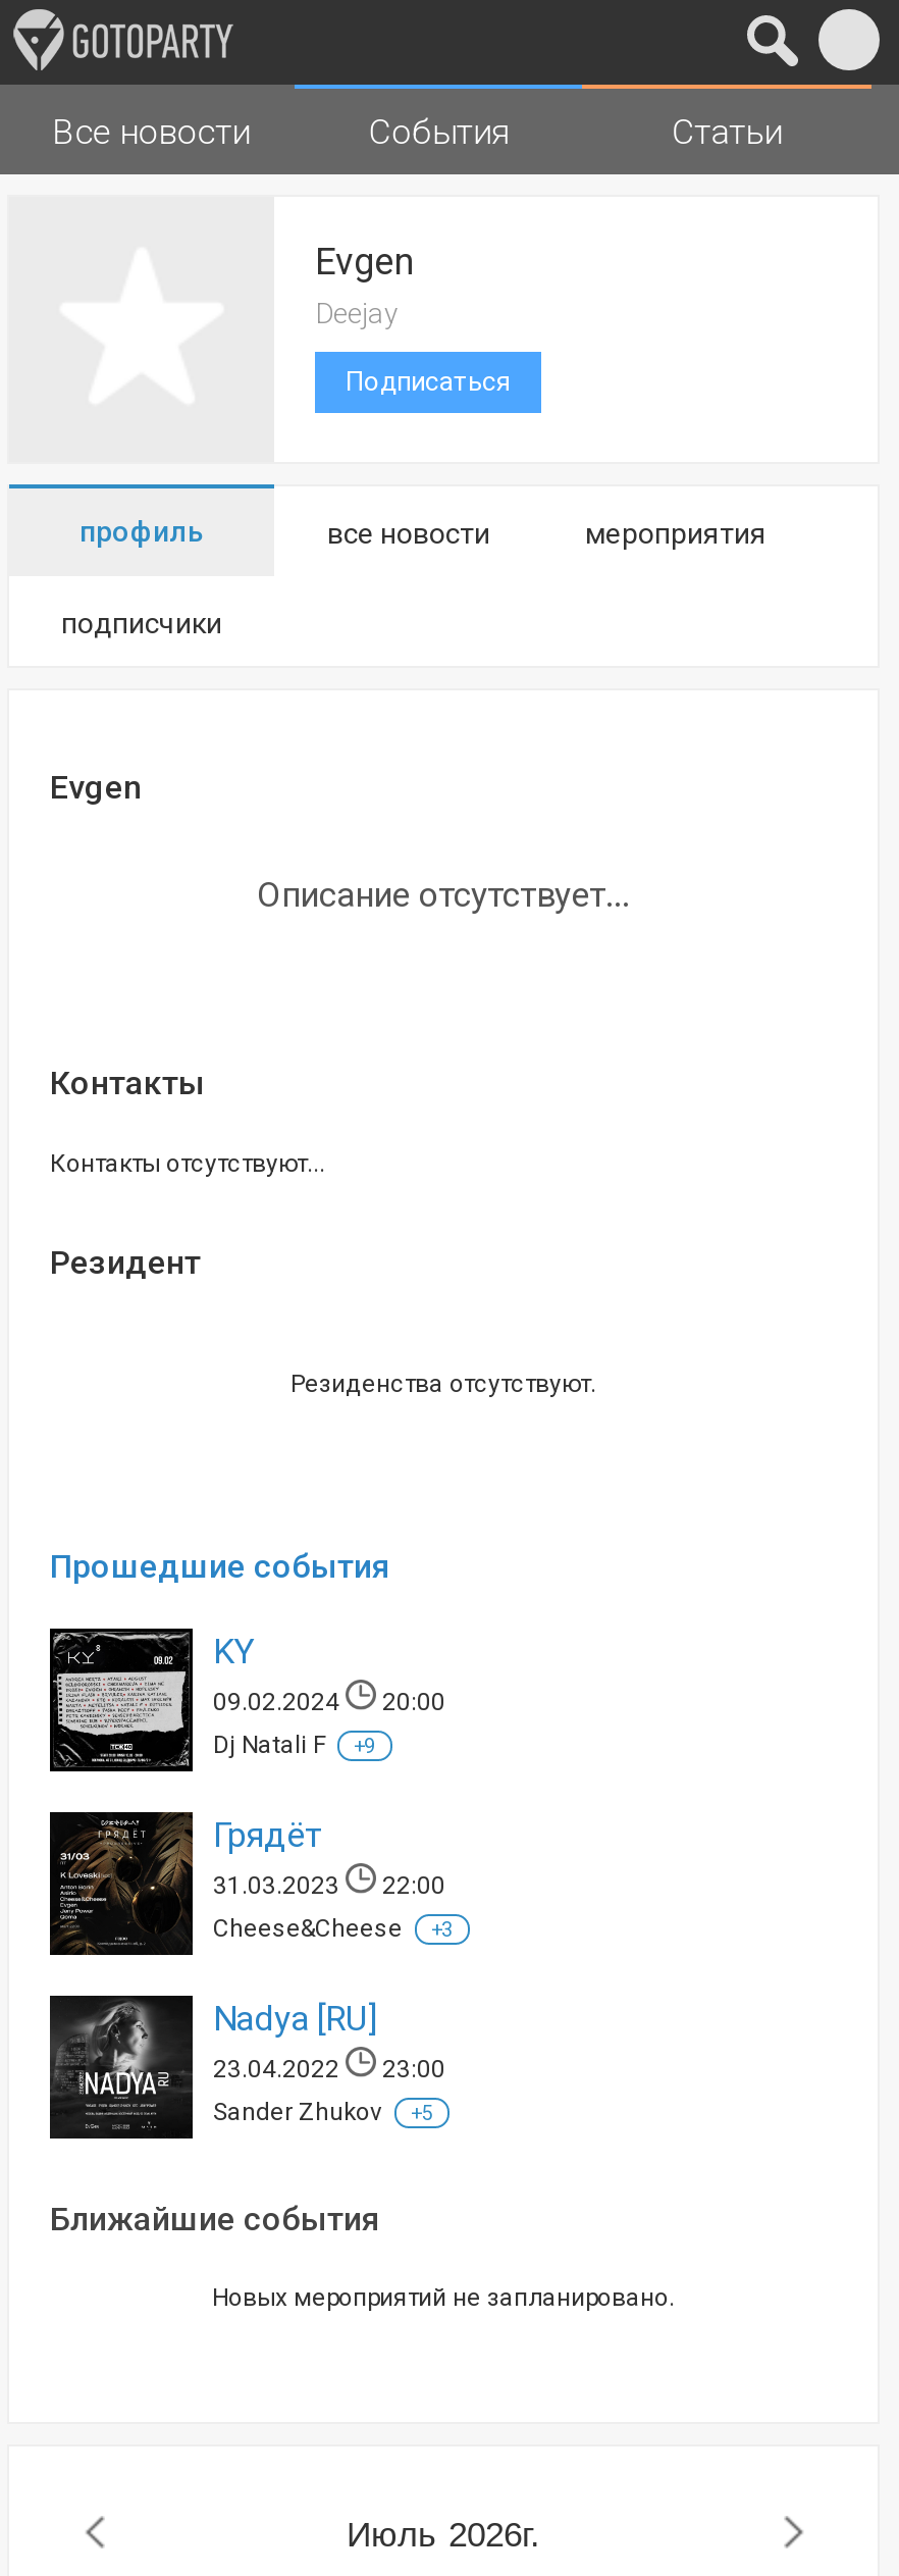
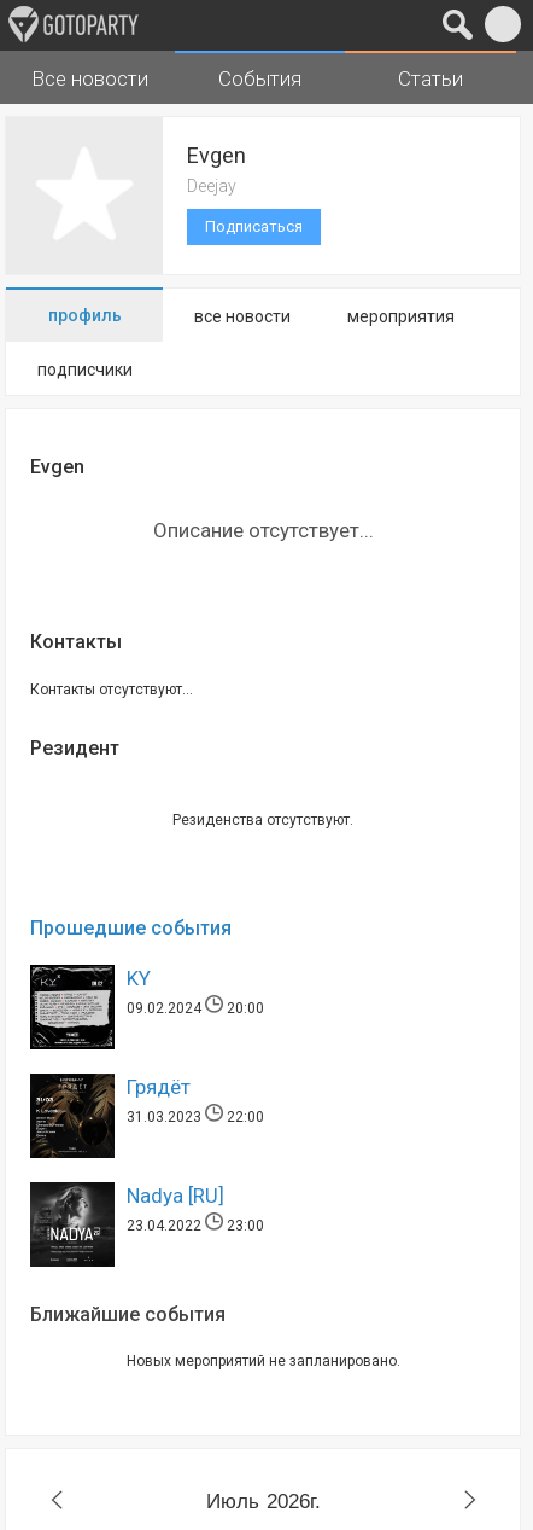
- Dj Natali F
- +9

- Cheese&Cheese
- +3

- Sander Zhukov
- +5
